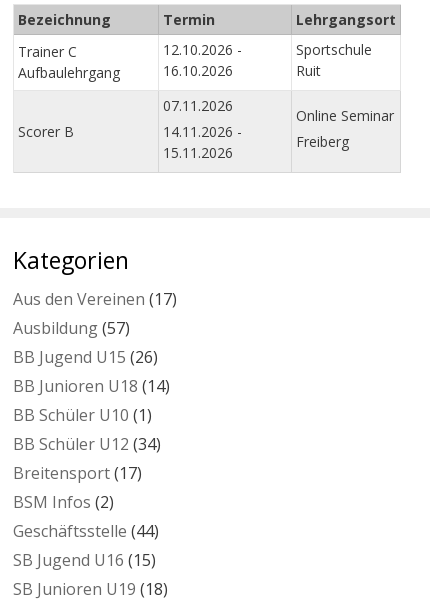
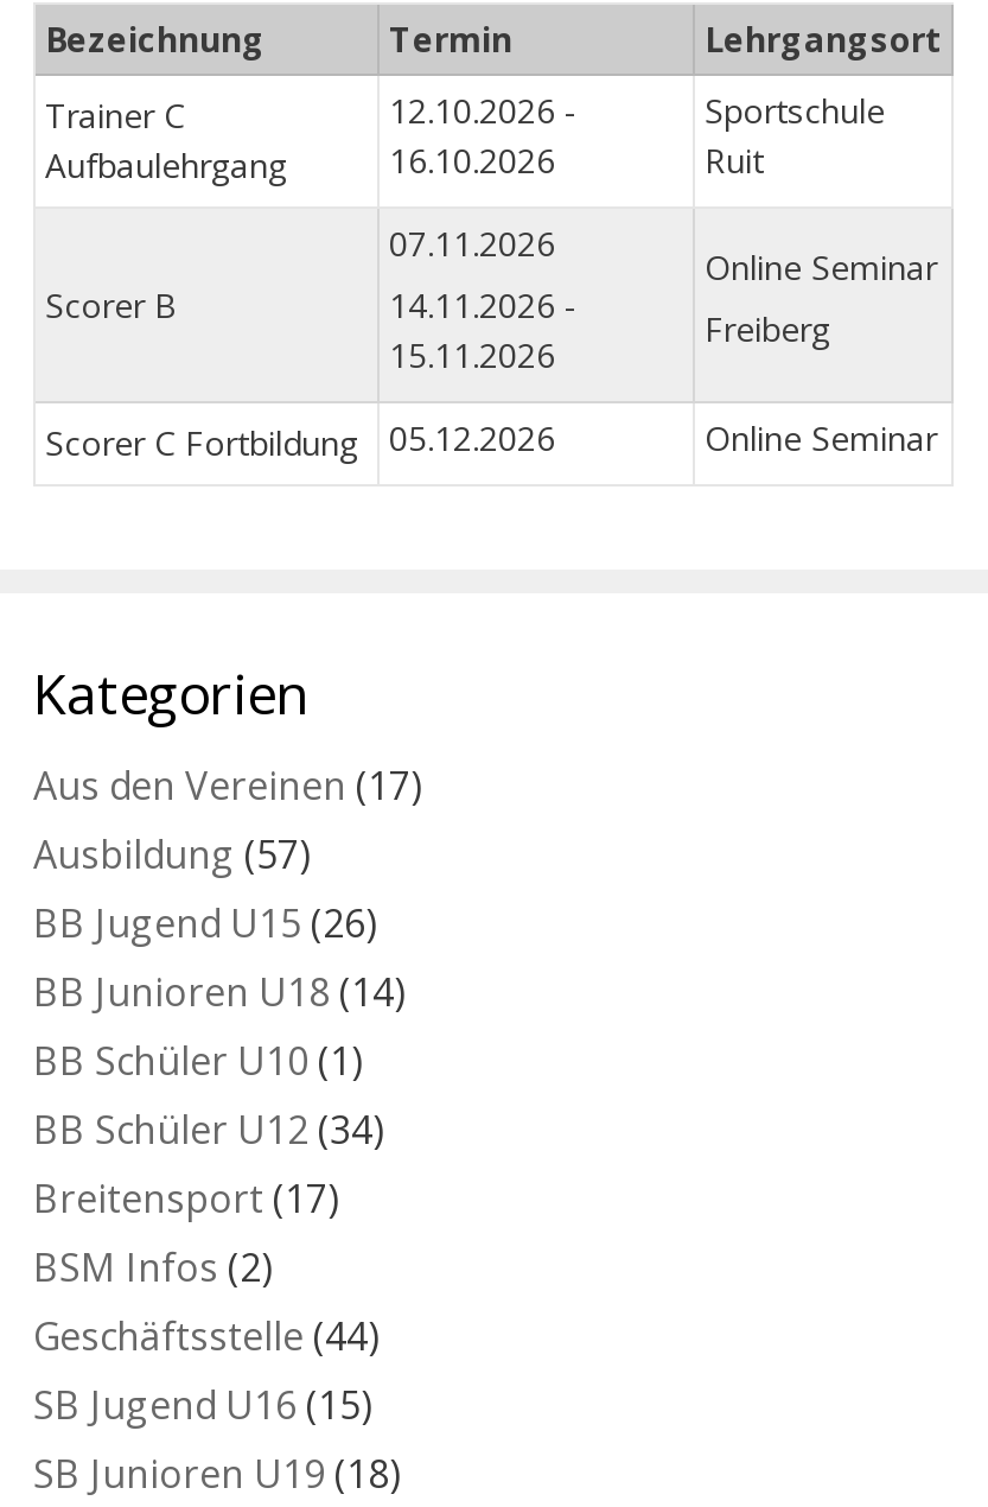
+ Scorer C Fortbildung
+ 05.12.2026
+ Online Seminar
